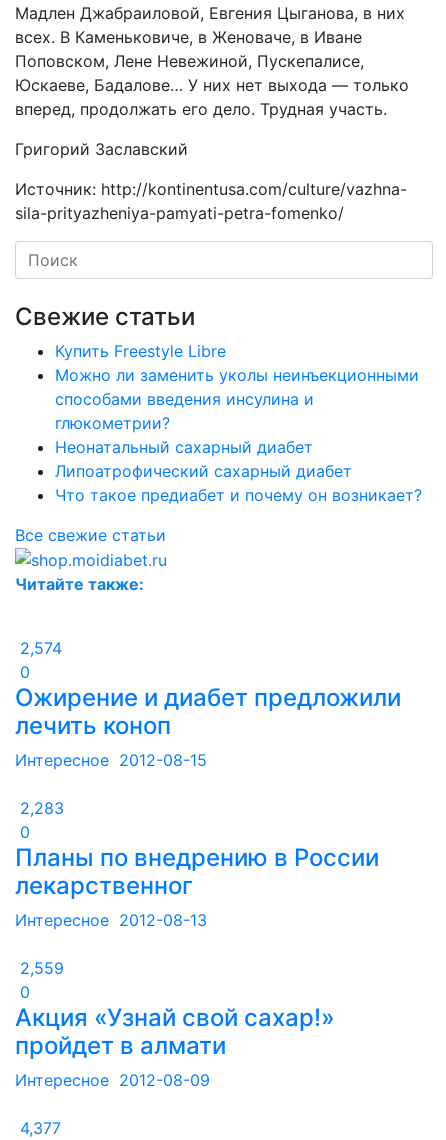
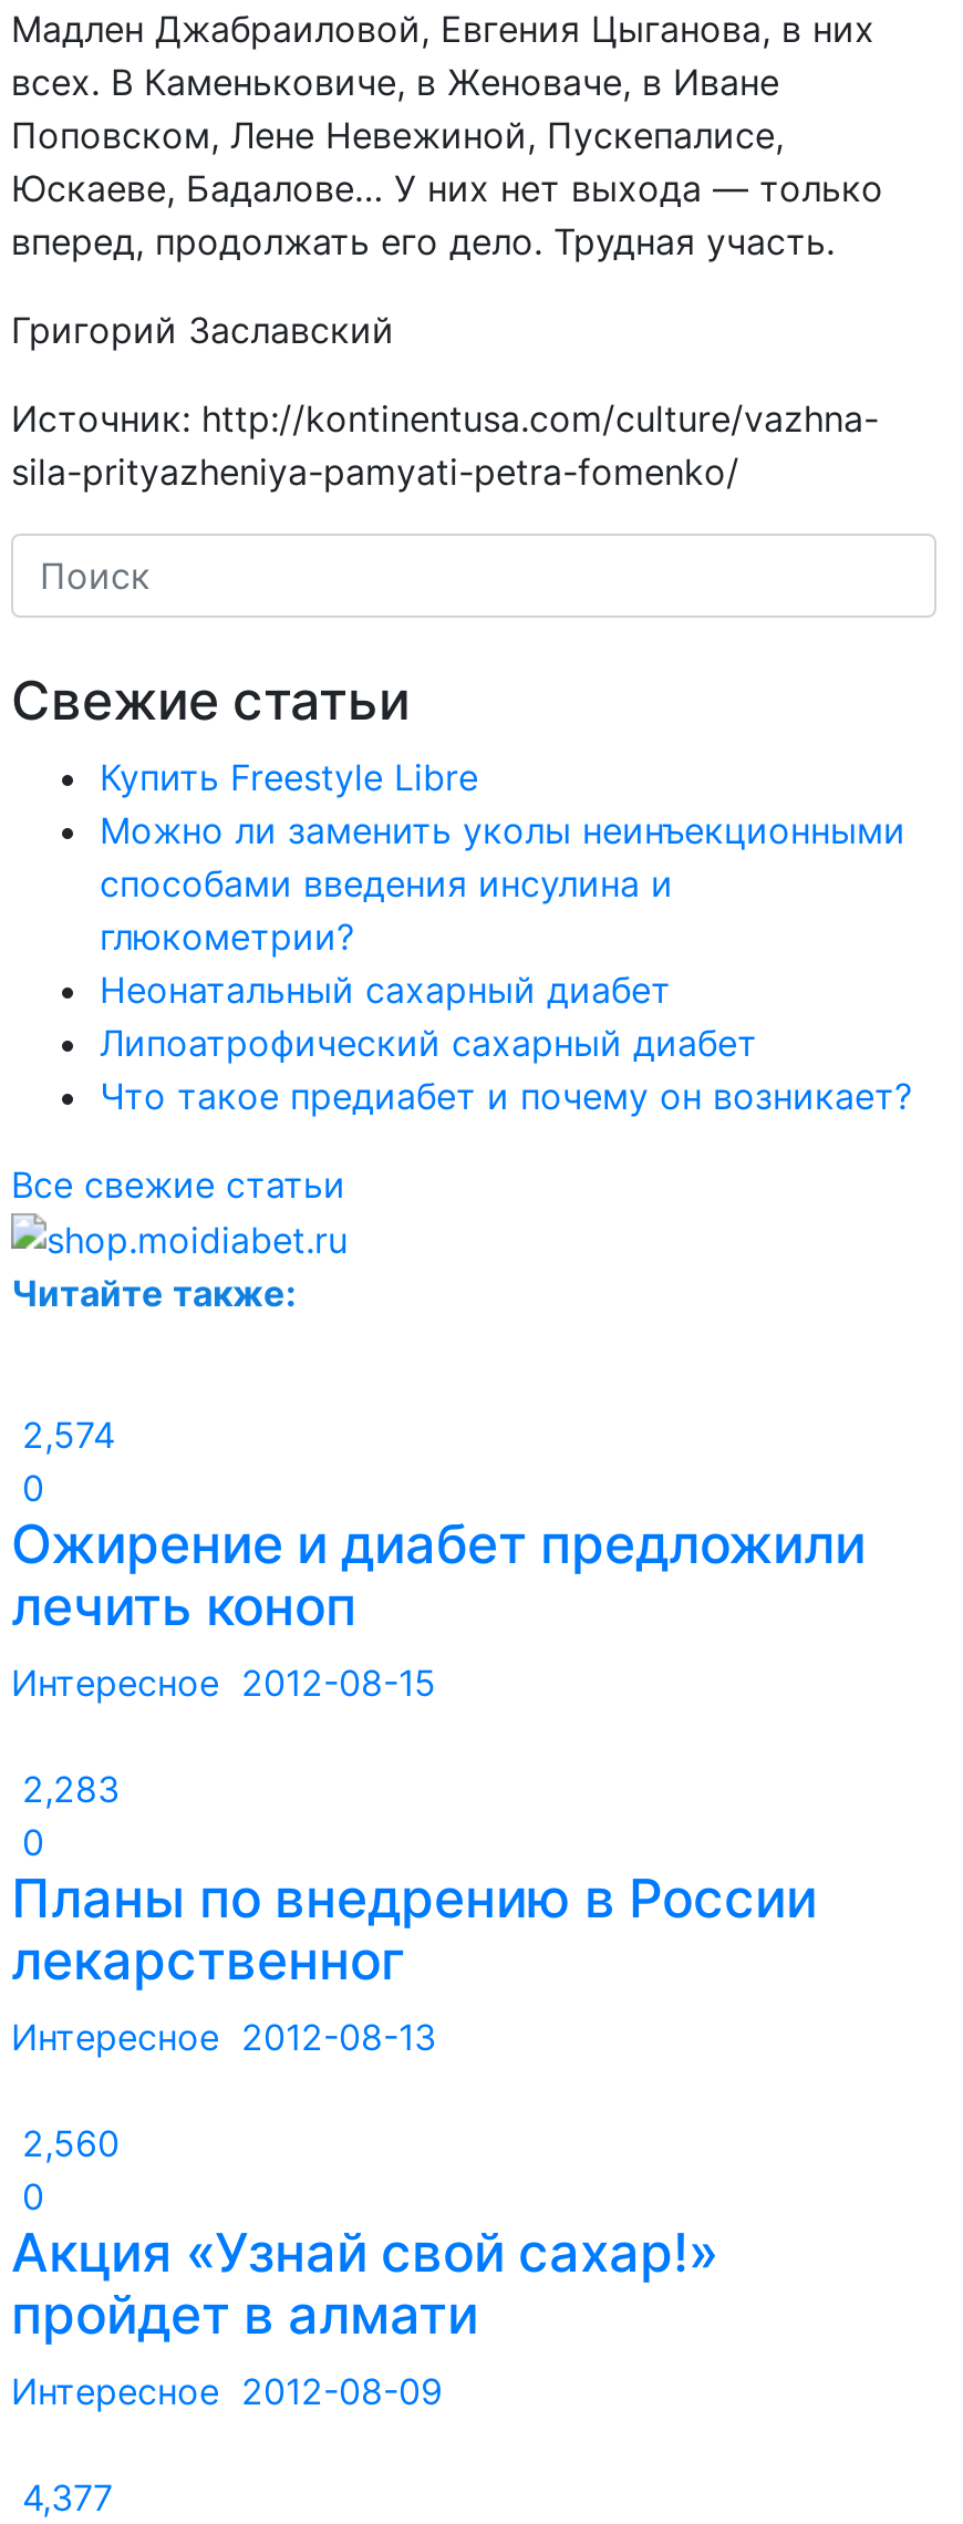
- 2,559
+ 2,560
